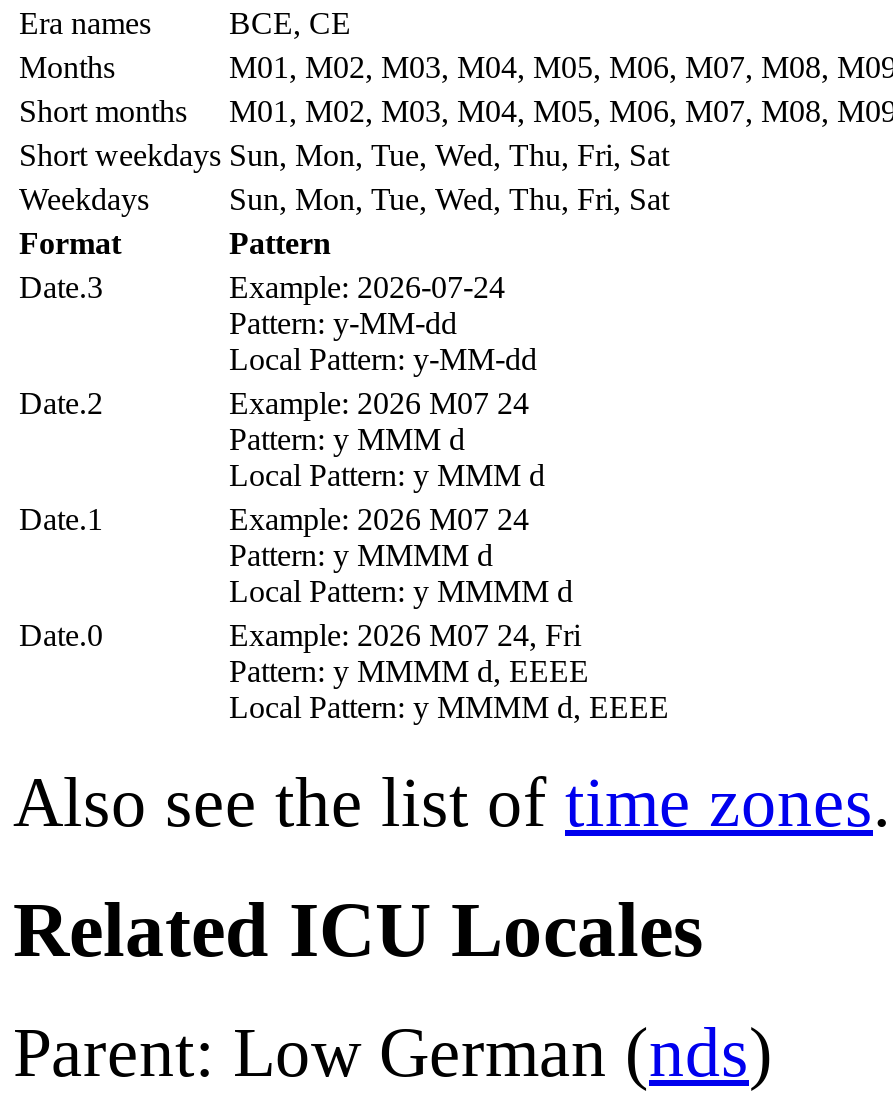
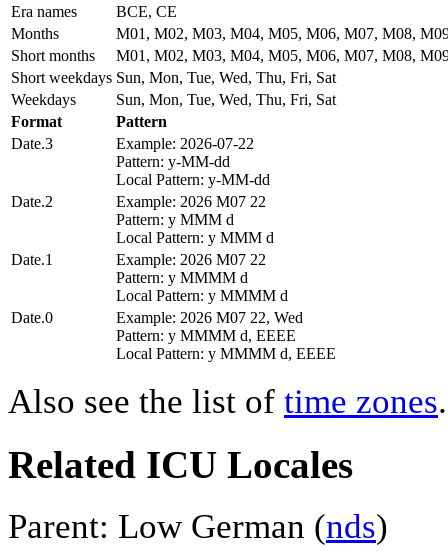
- Example: 2026-07-24
+ Example: 2026-07-22

- Example: 2026 M07 24
+ Example: 2026 M07 22

- Example: 2026 M07 24
+ Example: 2026 M07 22

- Example: 2026 M07 24, Fri
+ Example: 2026 M07 22, Wed
